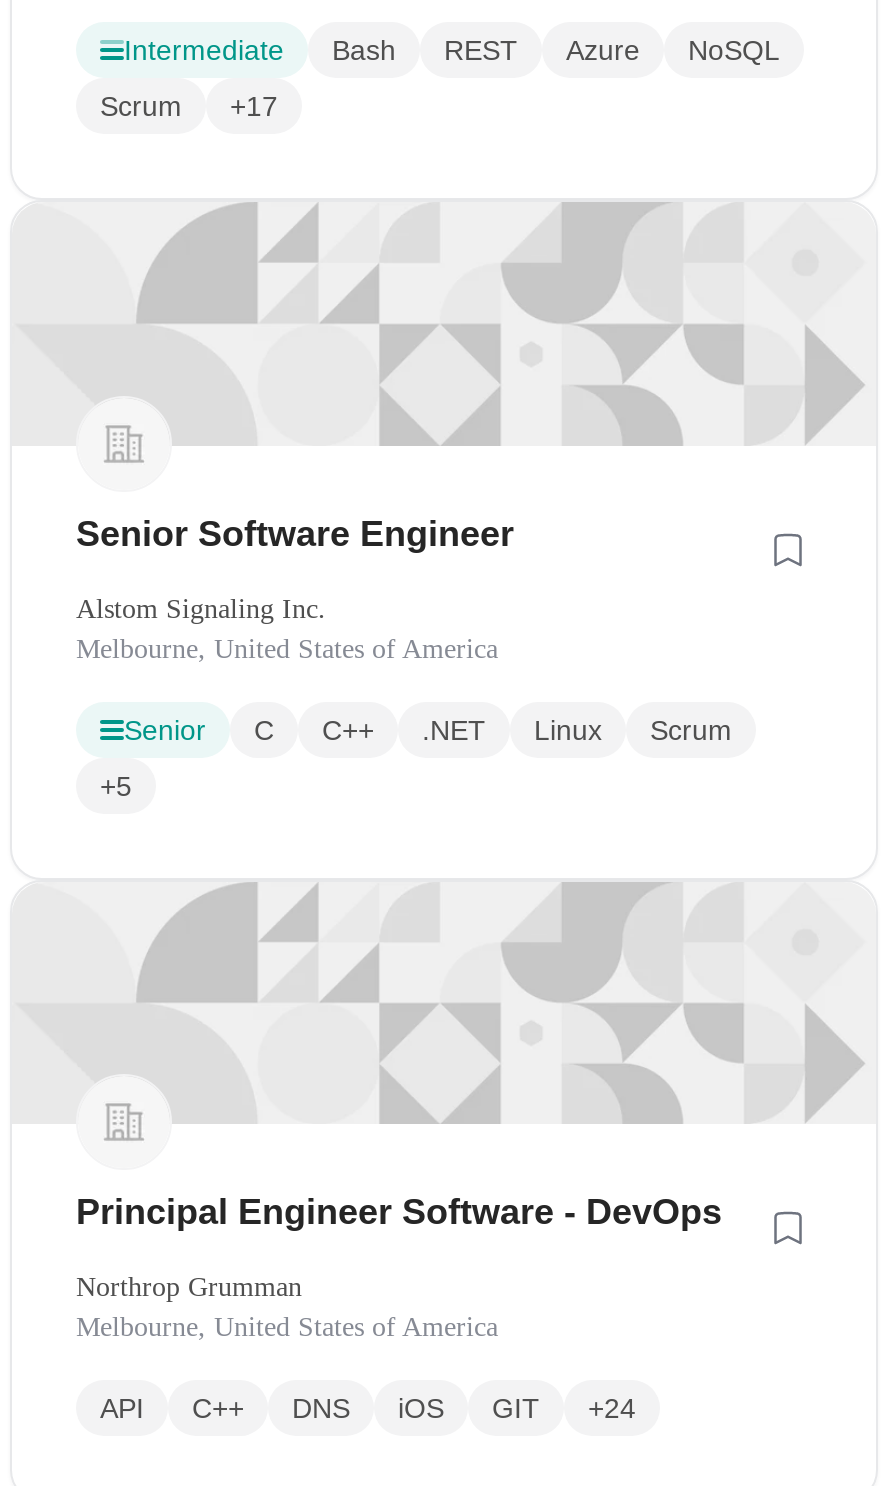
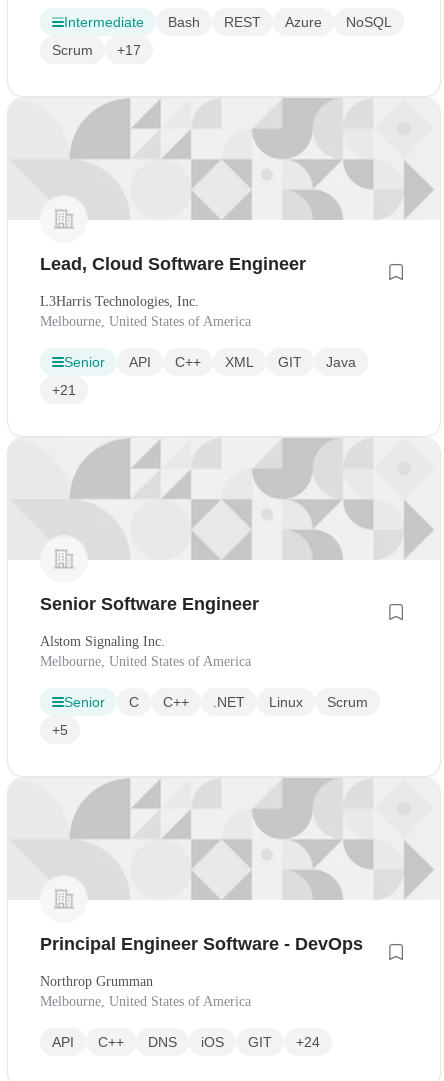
+ Lead, Cloud Software Engineer
+ L3Harris Technologies, Inc.
+ Melbourne, United States of America
+ Senior
+ API
+ C++
+ XML
+ GIT
+ Java
+ +21
